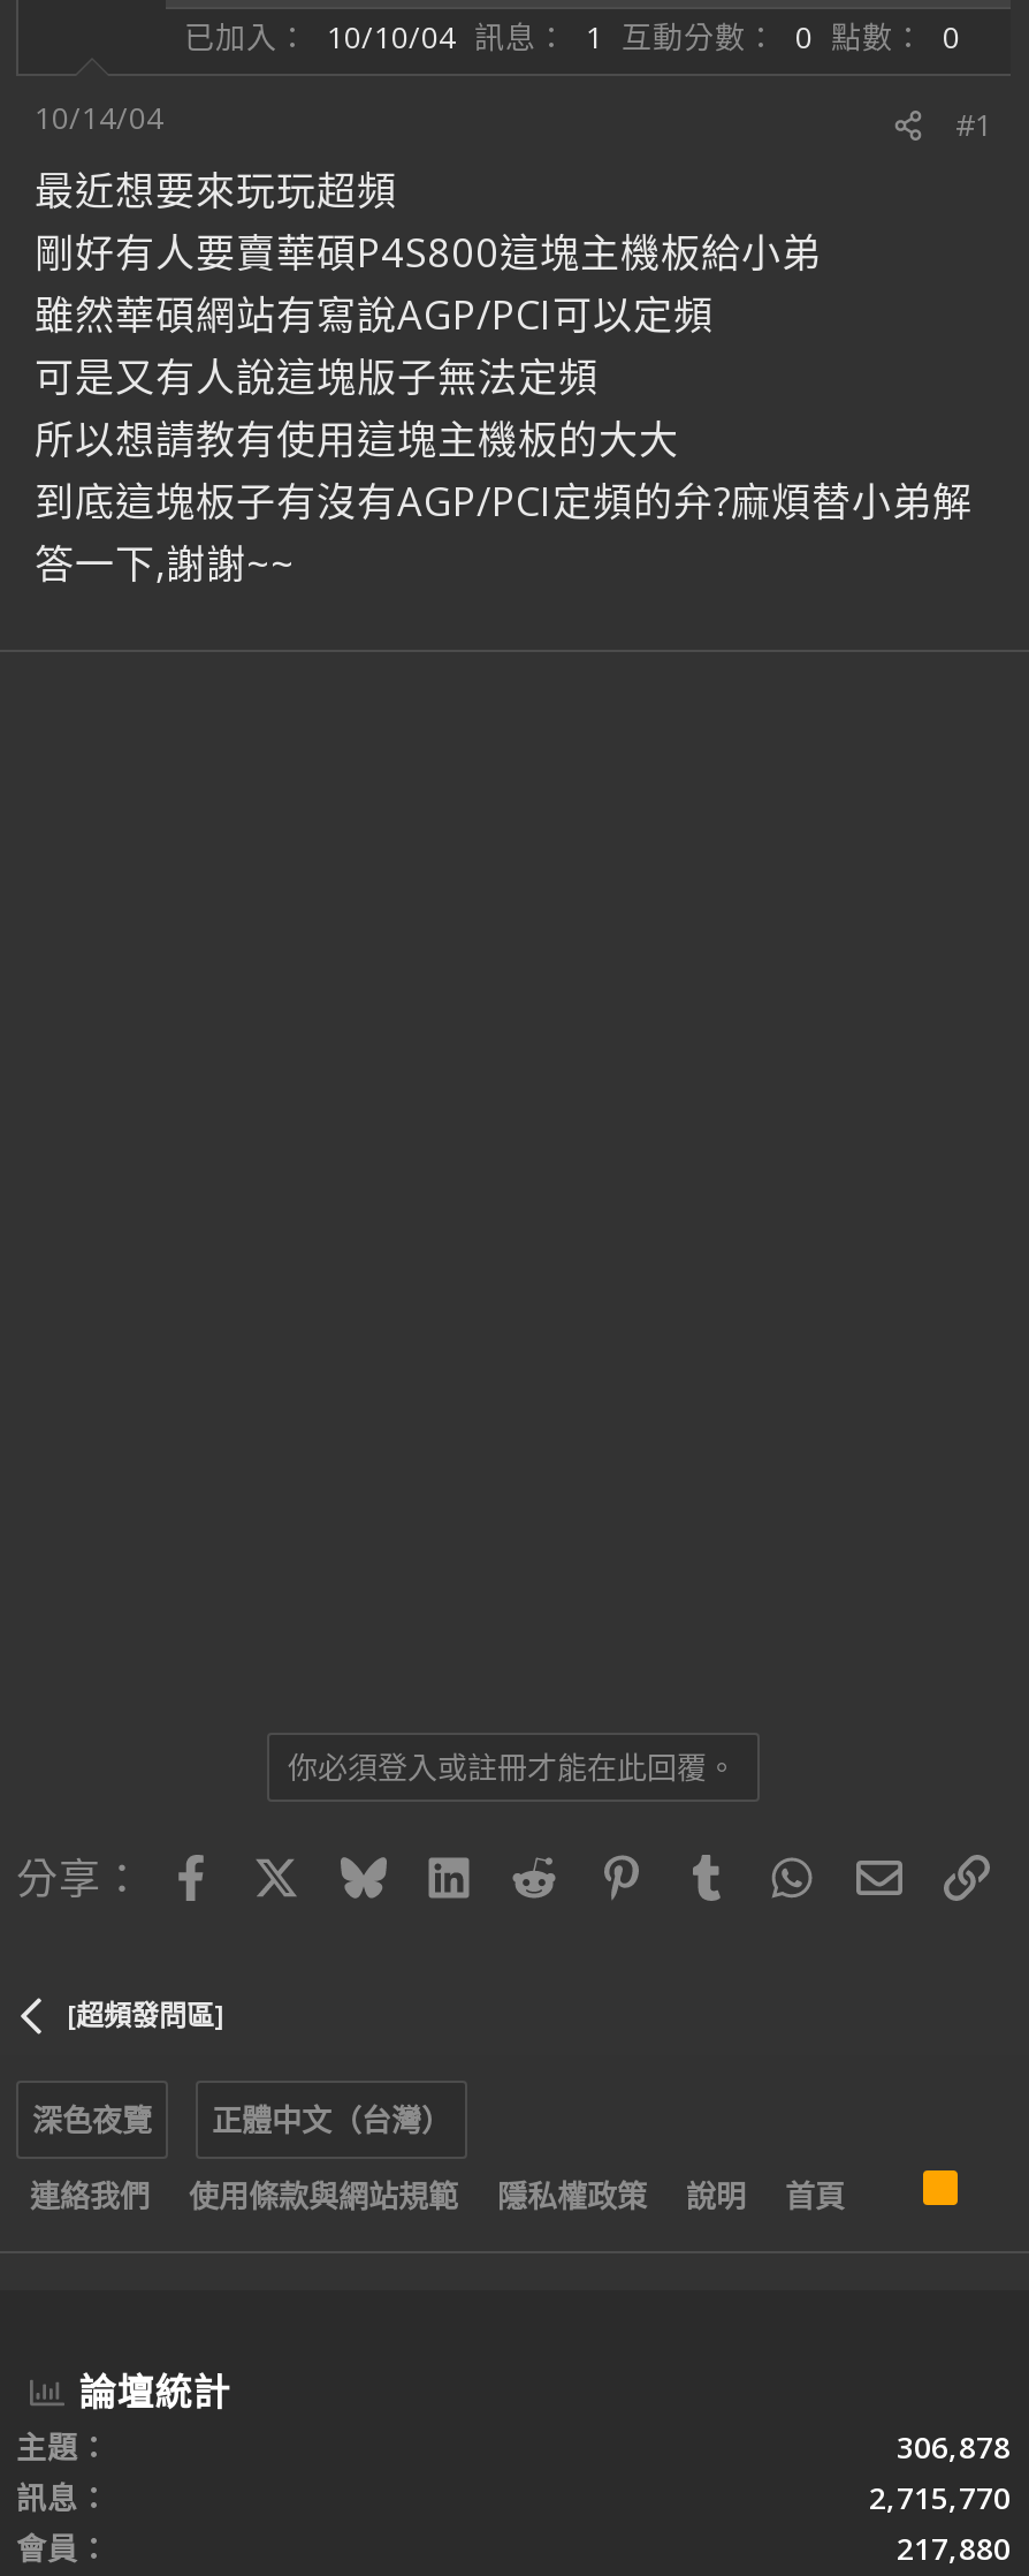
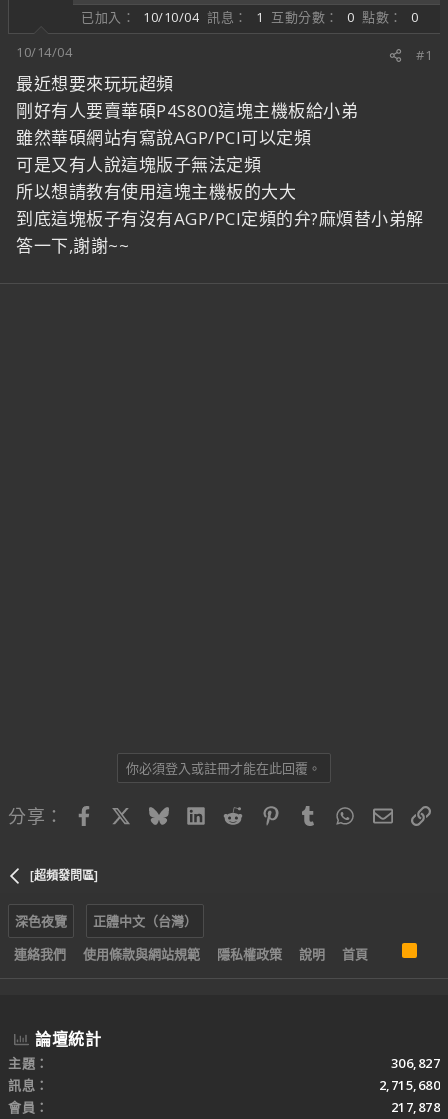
- 306,878
+ 306,827

- 2,715,770
+ 2,715,680

- 217,880
+ 217,878
